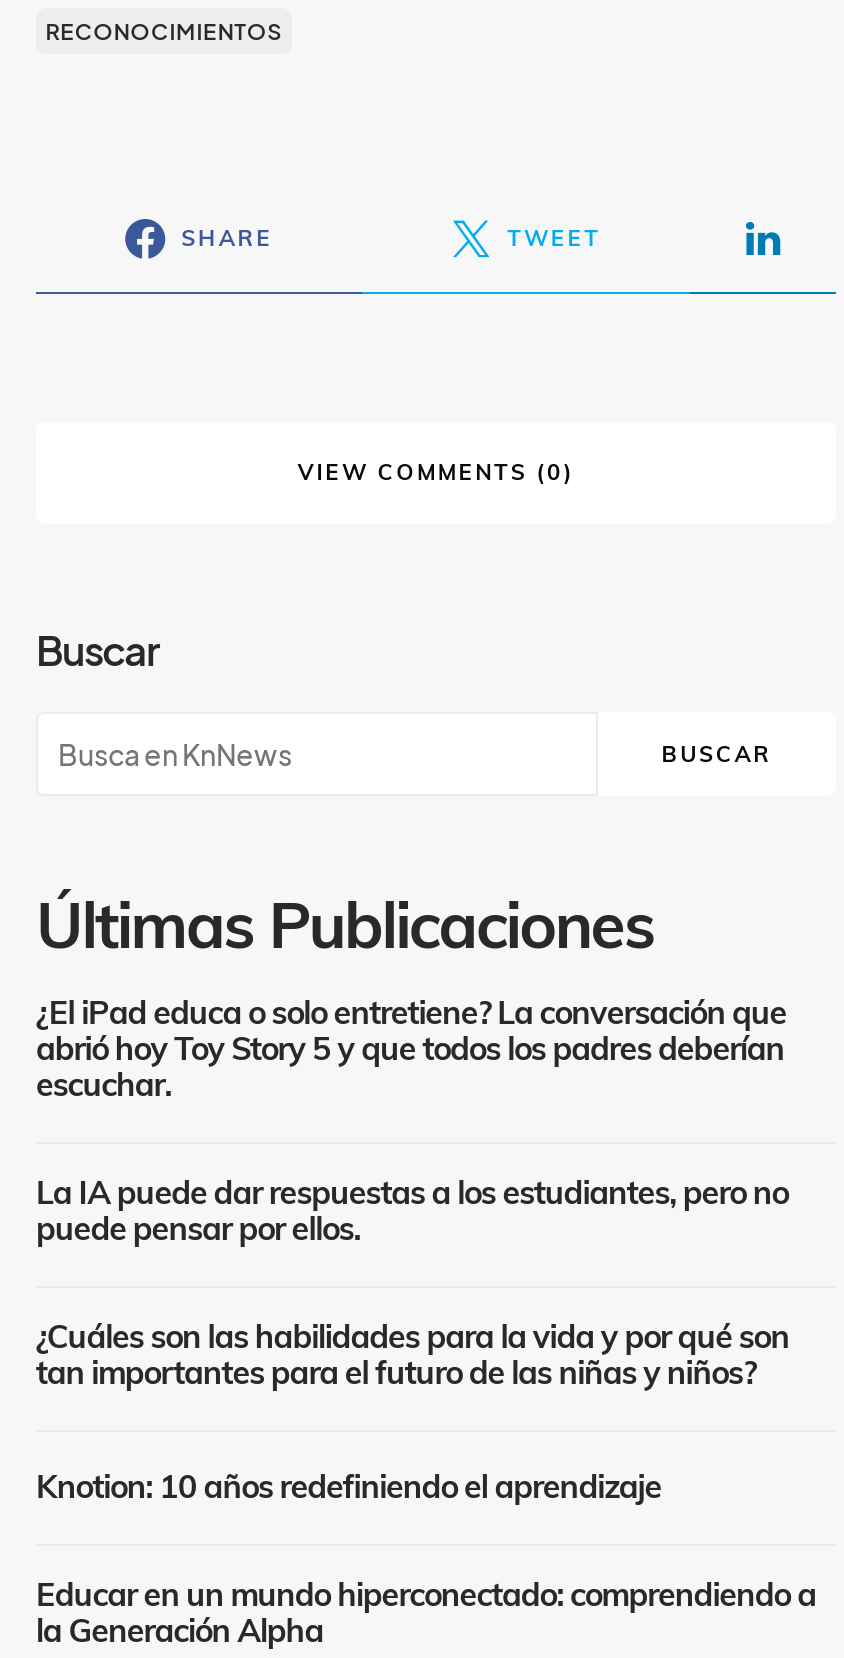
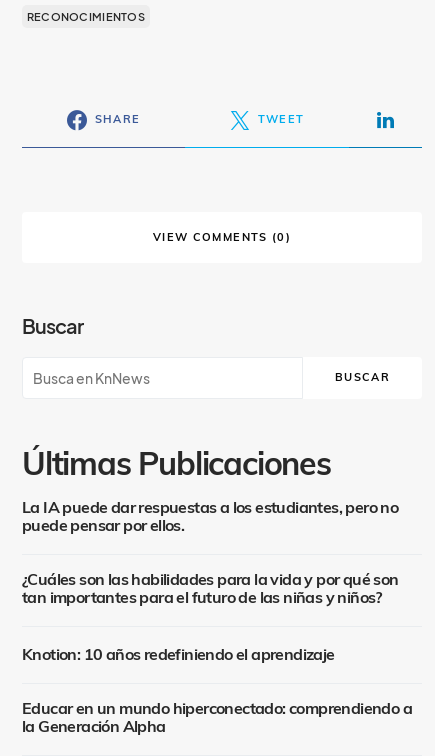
- ¿El iPad educa o solo entretiene? La conversación que
- abrió hoy Toy Story 5 y que todos los padres deberían
- escuchar.
